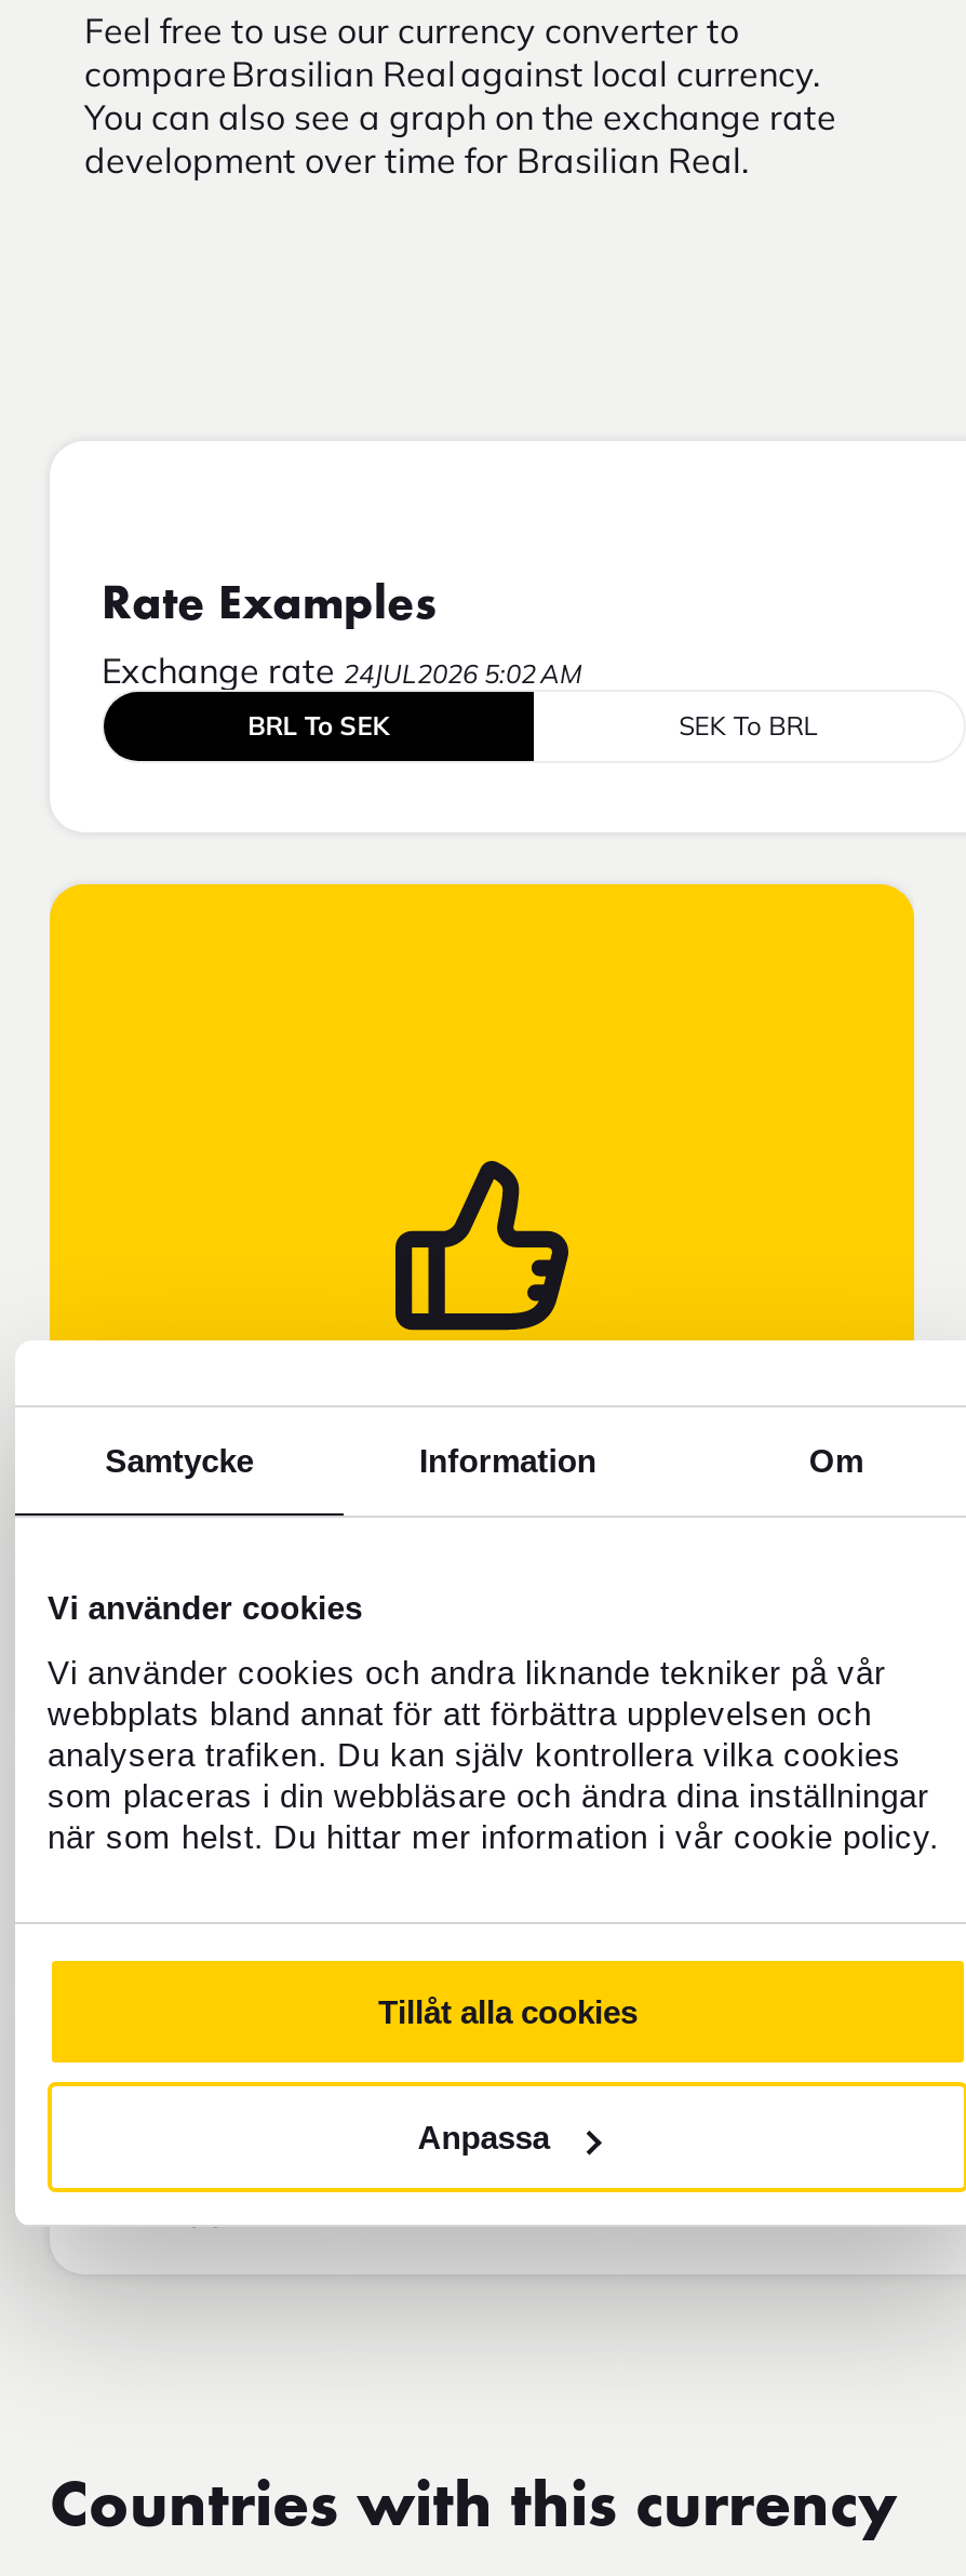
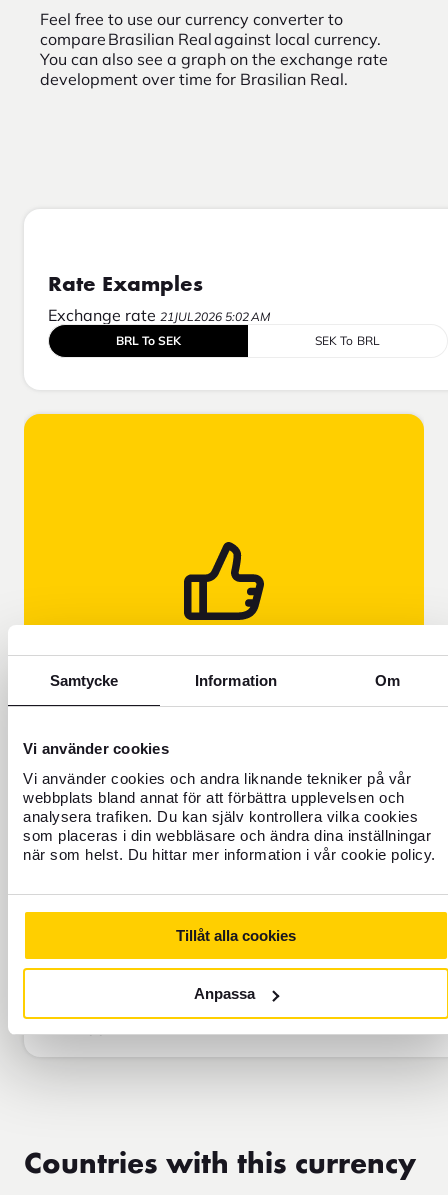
- Exchange rate 24JUL2026 5:02 AM
+ Exchange rate 21JUL2026 5:02 AM
